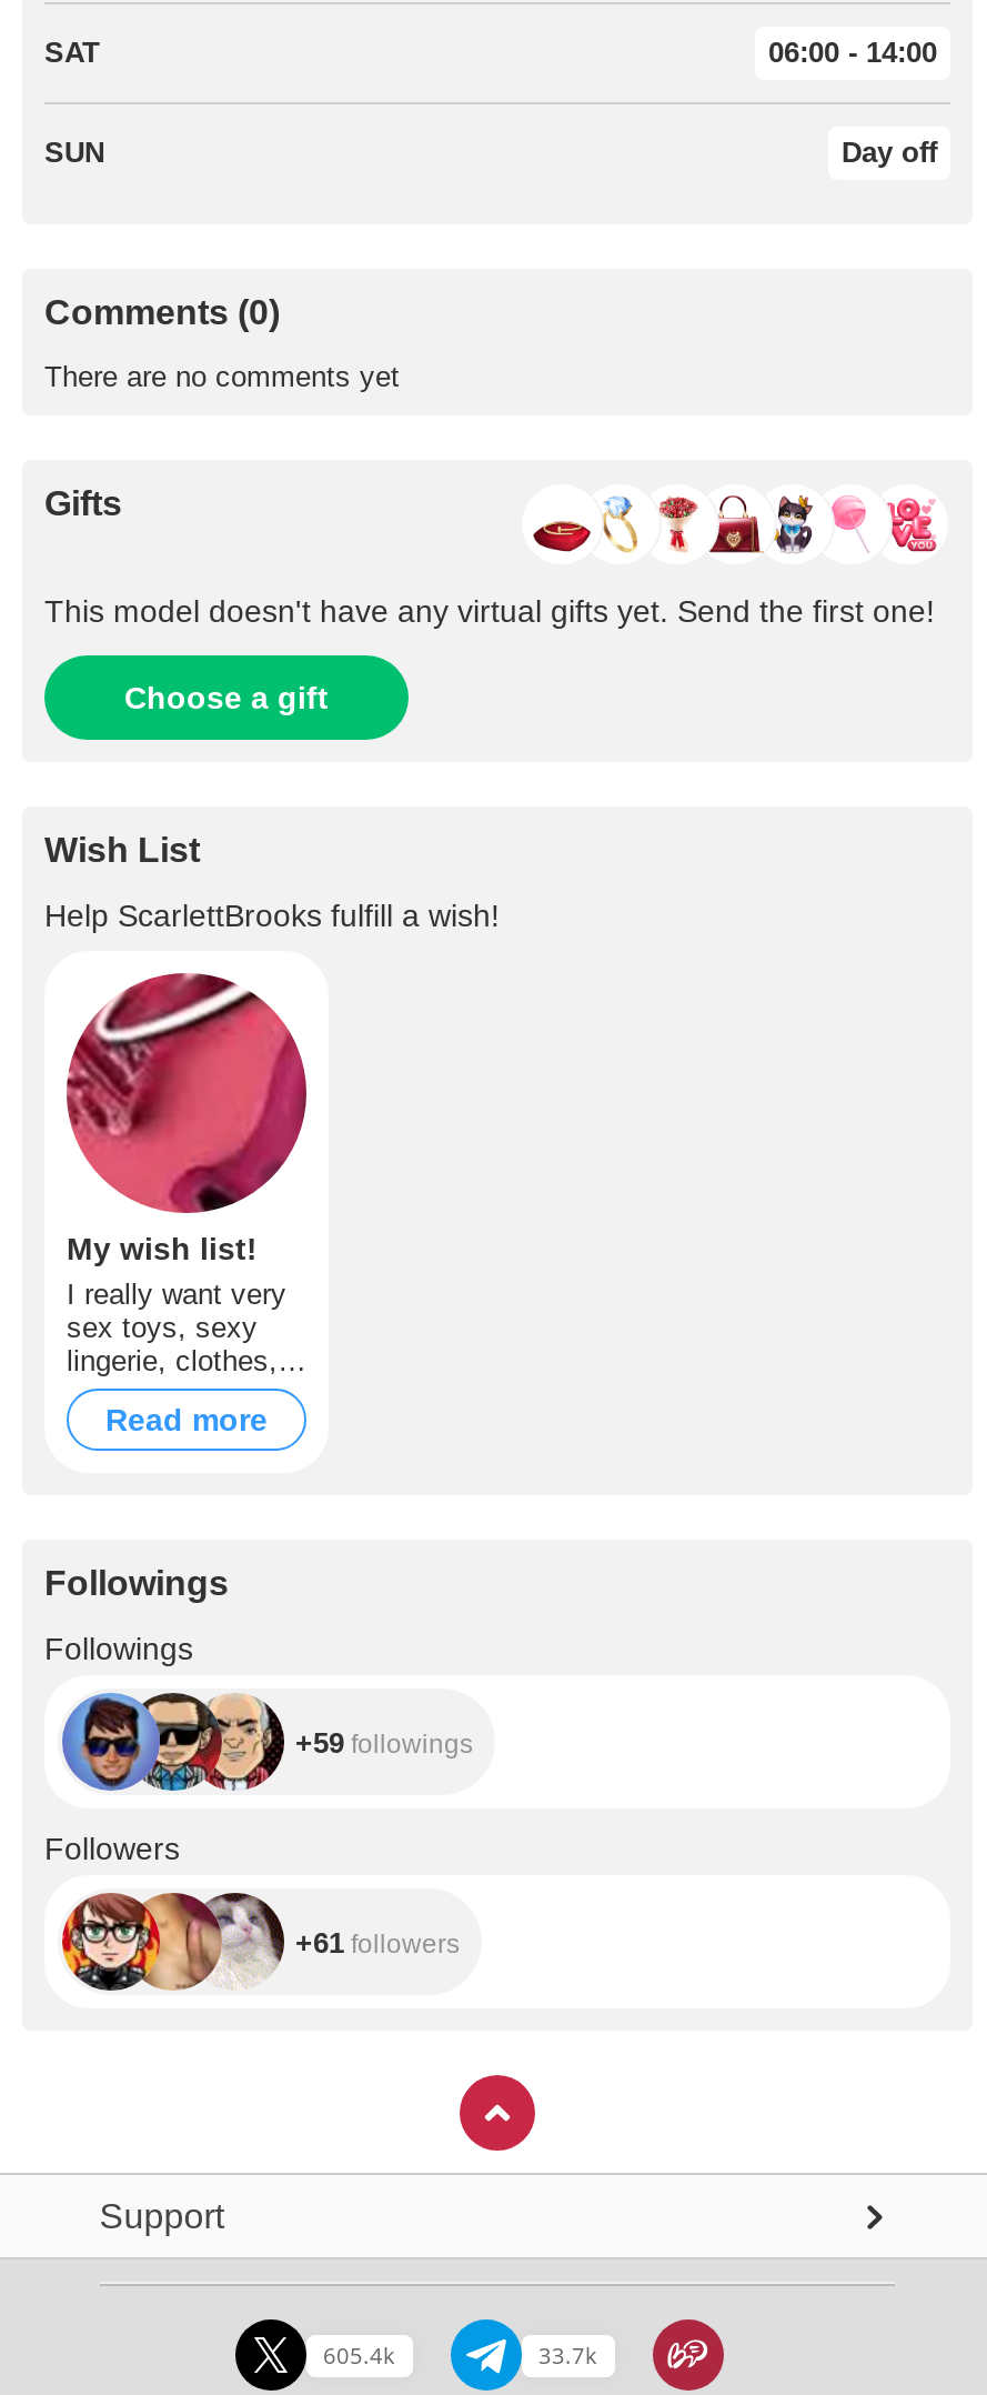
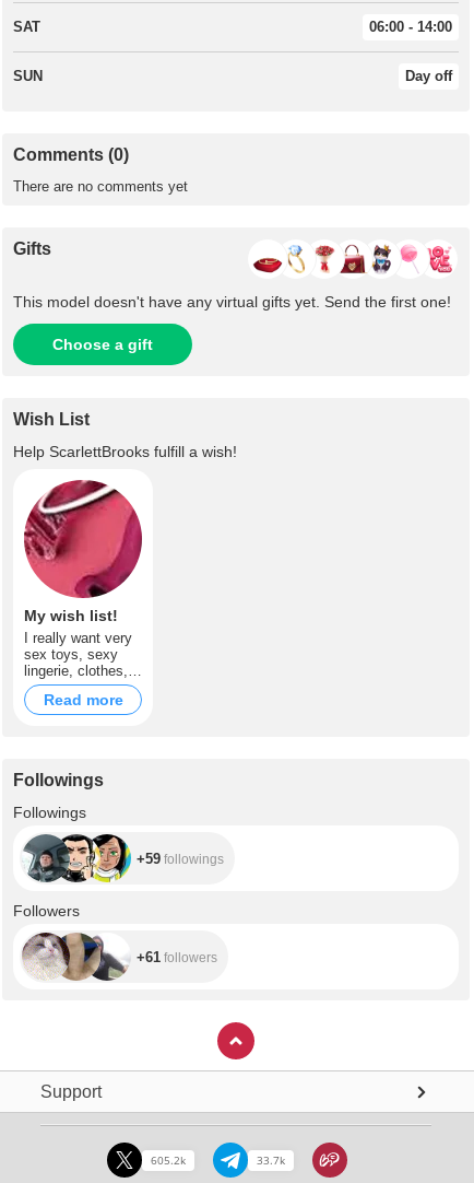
- [image]
+ [image]

- [image]
+ [image]

- 605.4k
+ 605.2k
